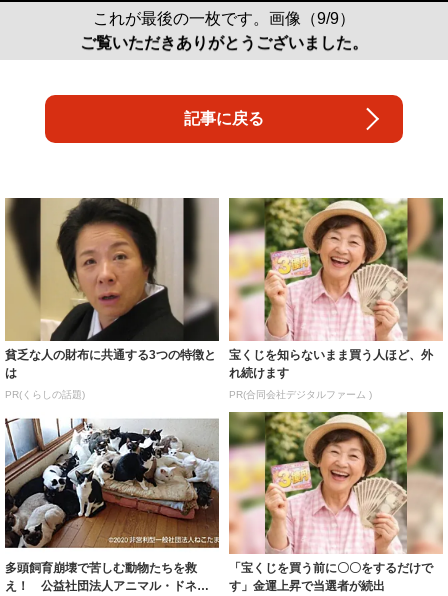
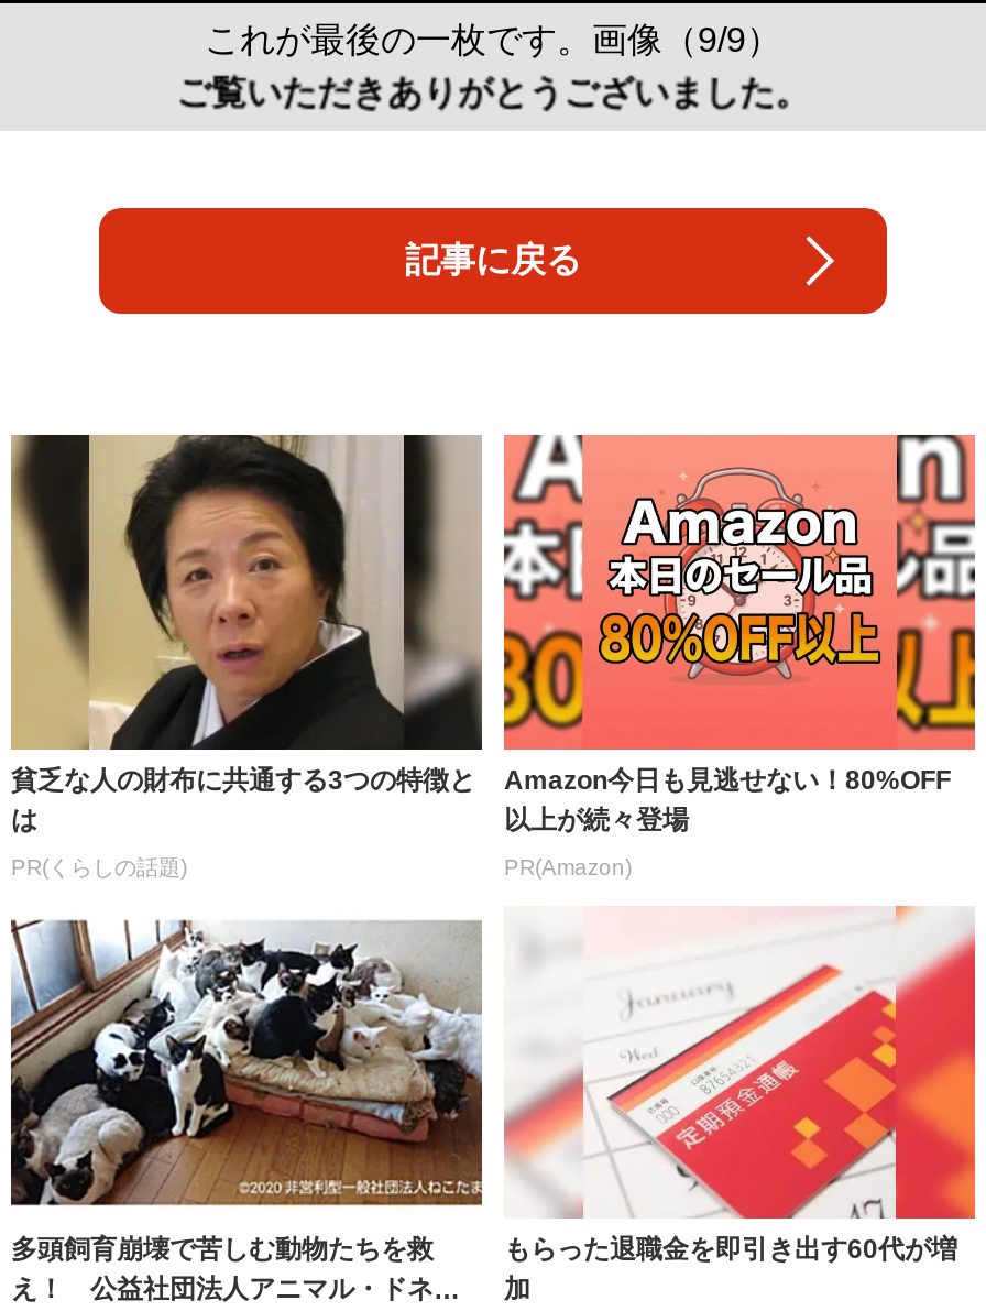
- [image]
- 宝くじを知らないまま買う人ほど、外
- れ続けます
+ [image]
+ Amazon今日も見逃せない！80%OFF
+ 以上が続々登場

- PR(合同会社デジタルファーム )
+ PR(Amazon)

- [image]
- 「宝くじを買う前に〇〇をするだけで
- す」金運上昇で当選者が続出
+ [image]
+ もらった退職金を即引き出す60代が増
+ 加
